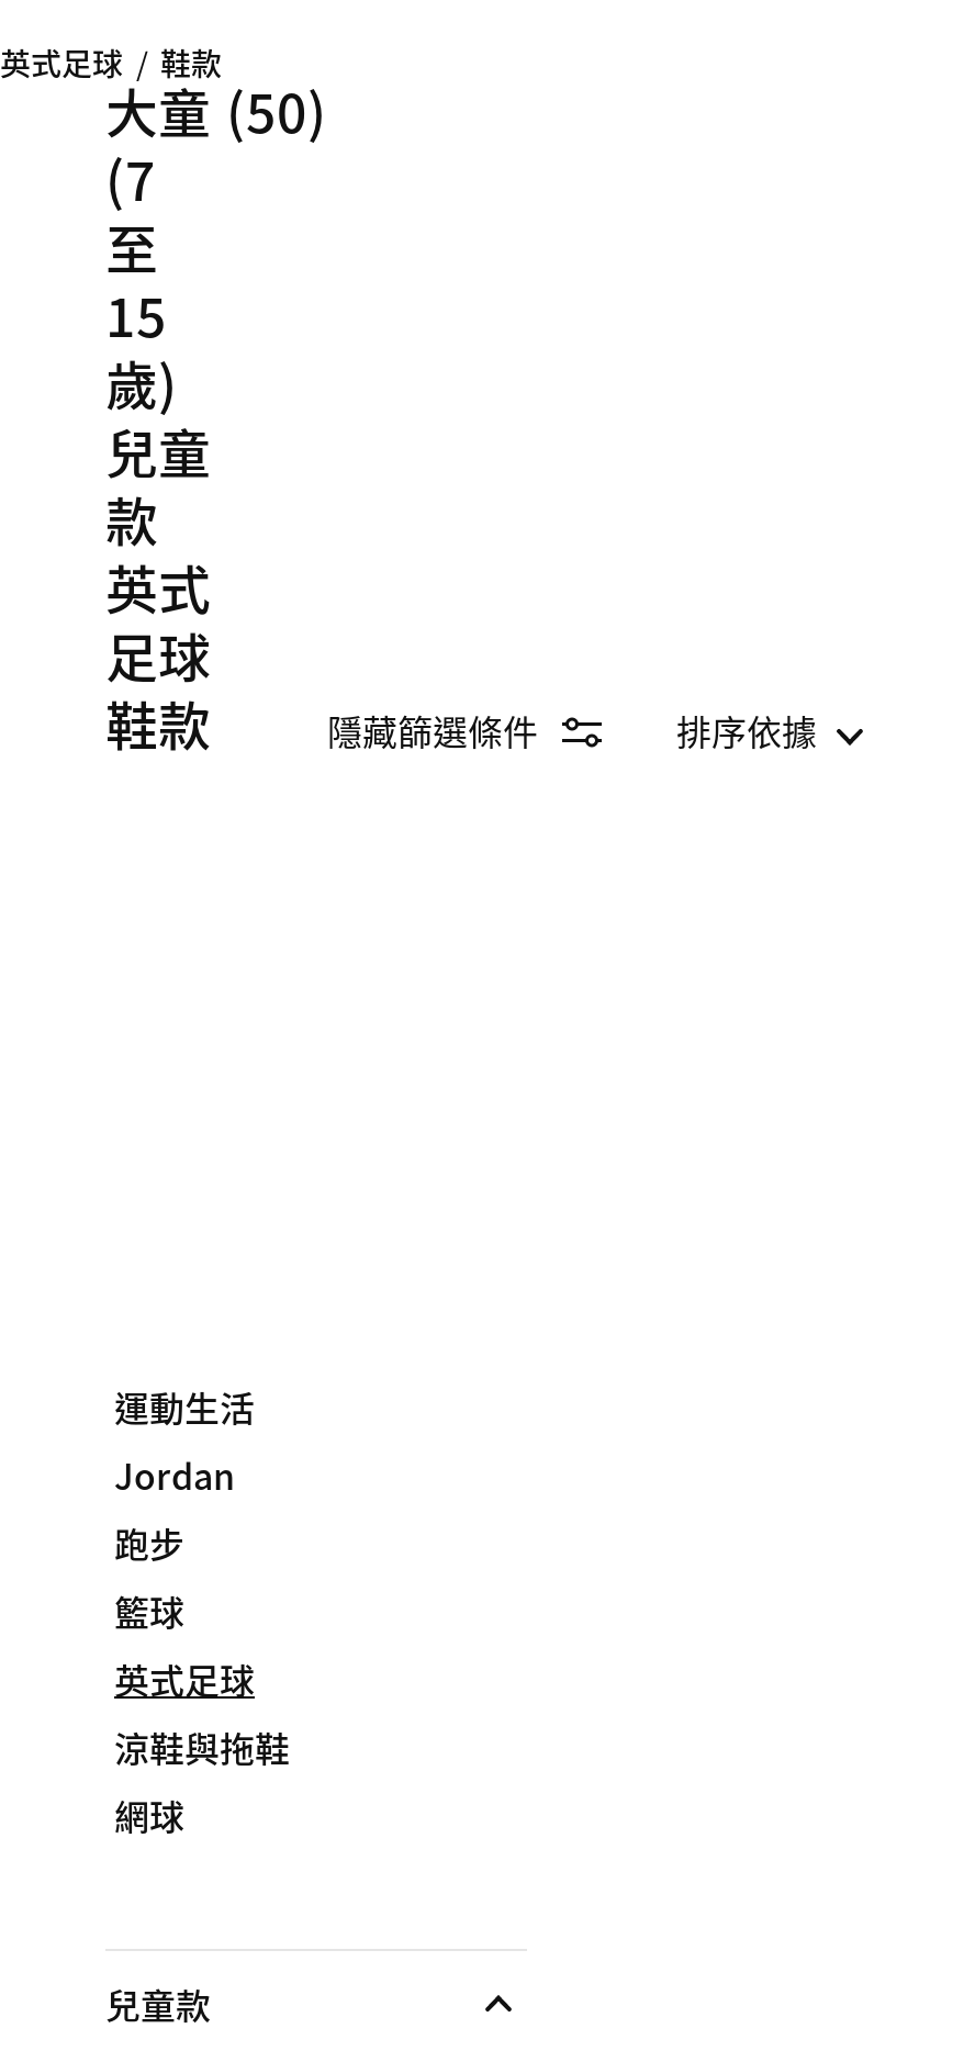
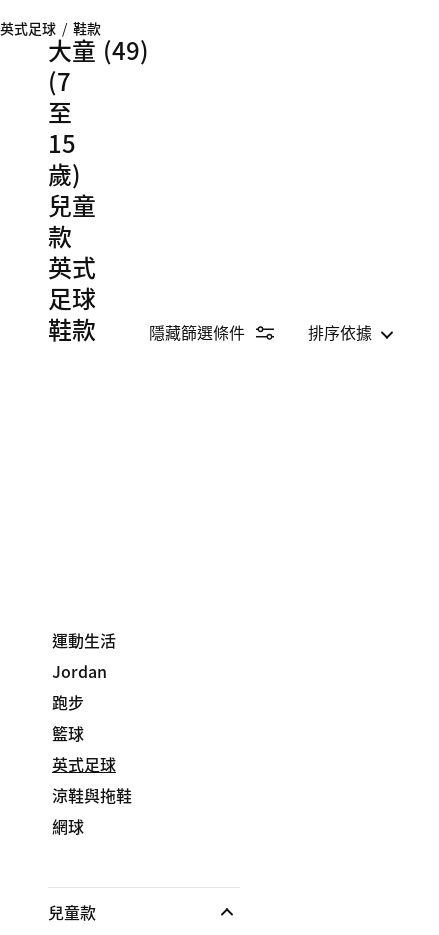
- (50)
+ (49)
